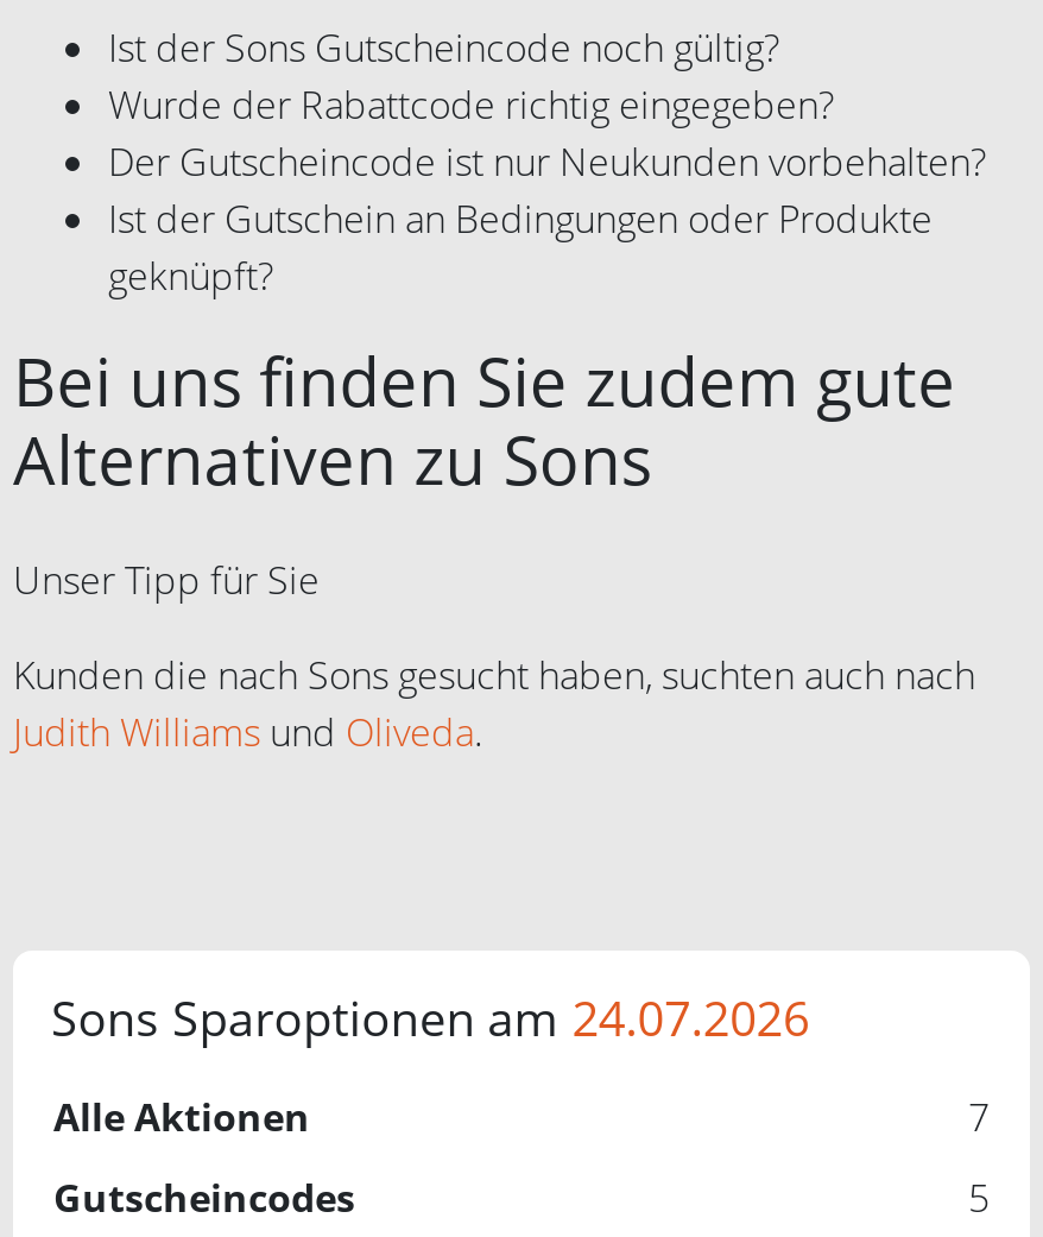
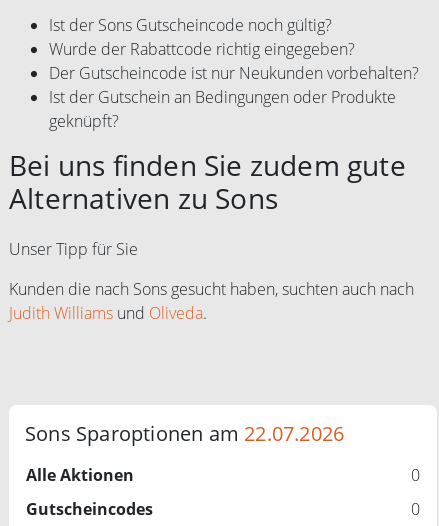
- Sons Sparoptionen am 24.07.2026
+ Sons Sparoptionen am 22.07.2026

- 7
+ 0

- 5
+ 0
